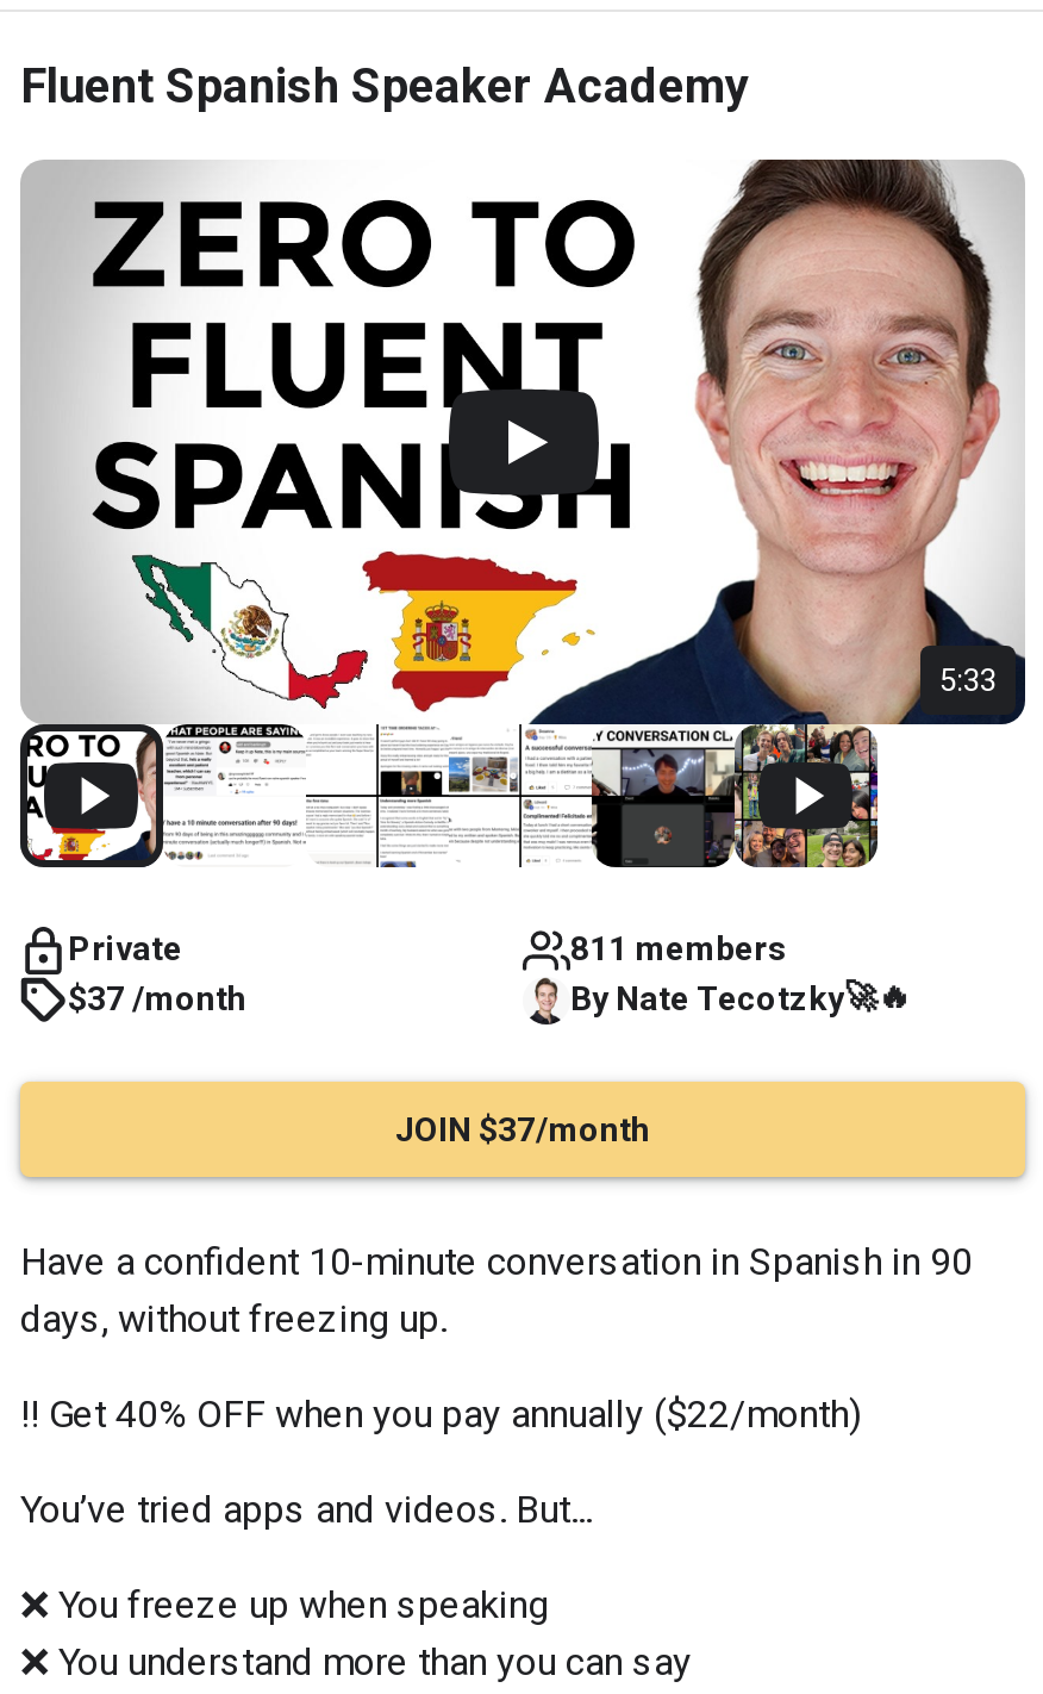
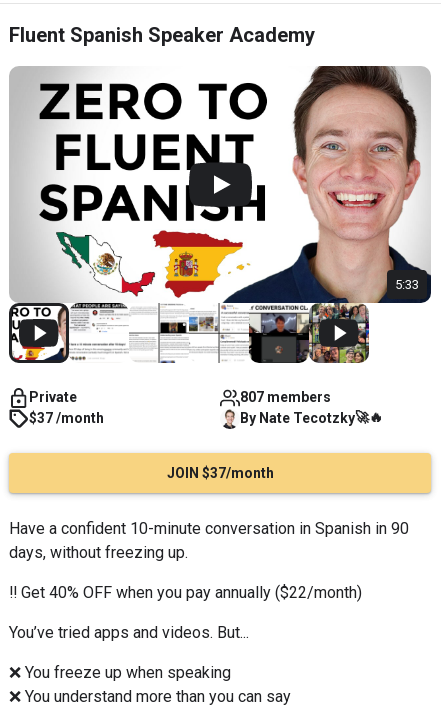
- 811 members
+ 807 members
